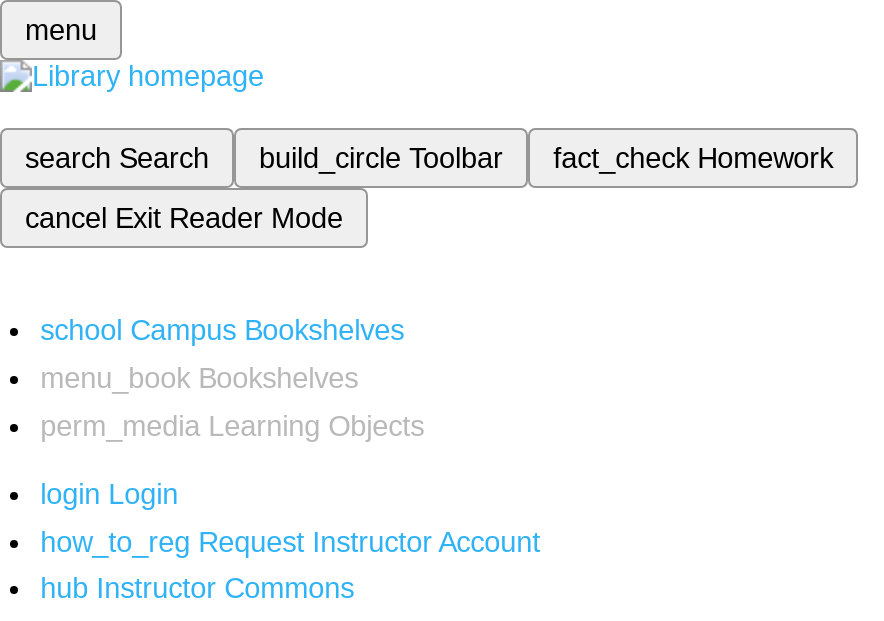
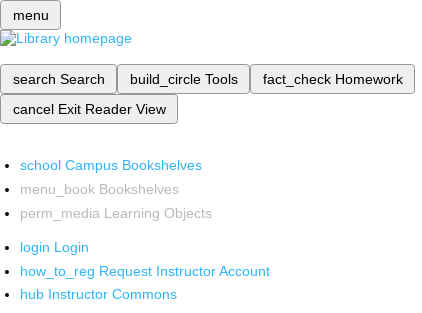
- build_circle Toolbar
+ build_circle Tools

- cancel Exit Reader Mode
+ cancel Exit Reader View
